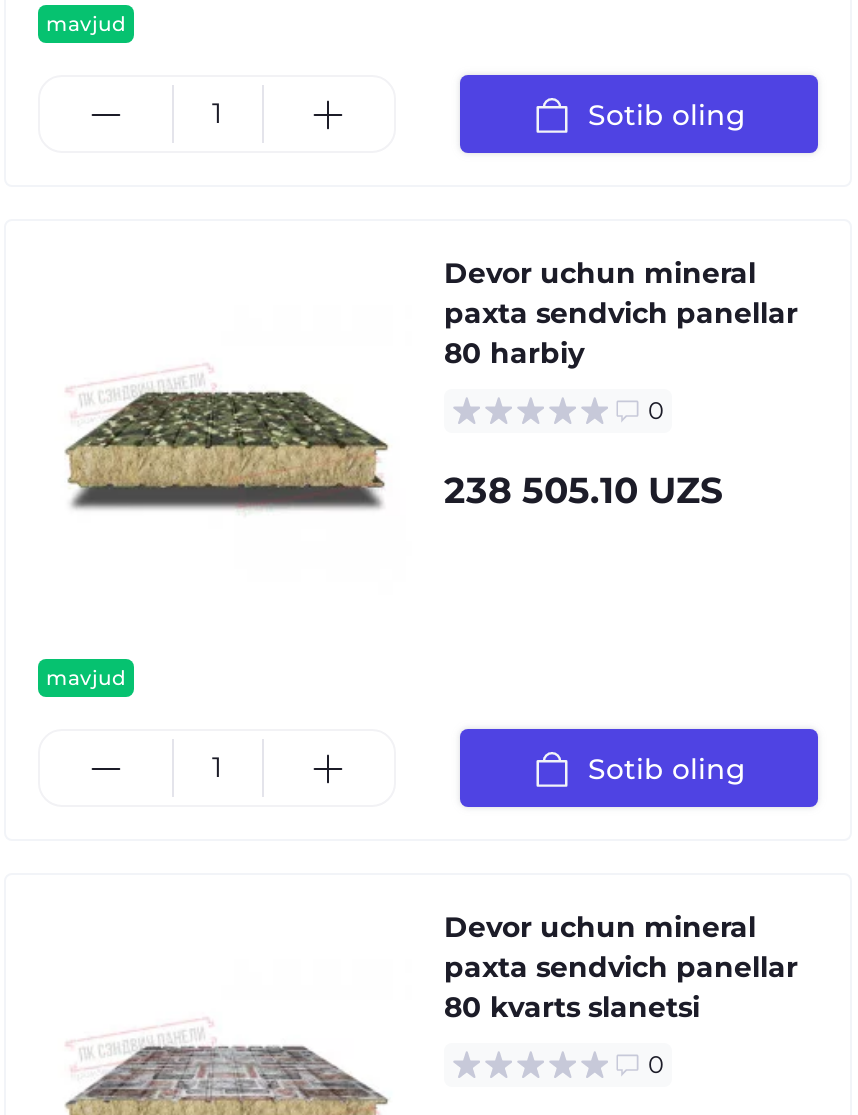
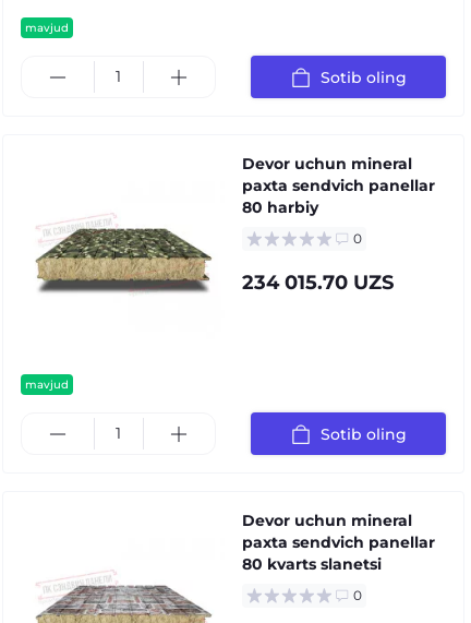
- 238 505.10 UZS
+ 234 015.70 UZS
